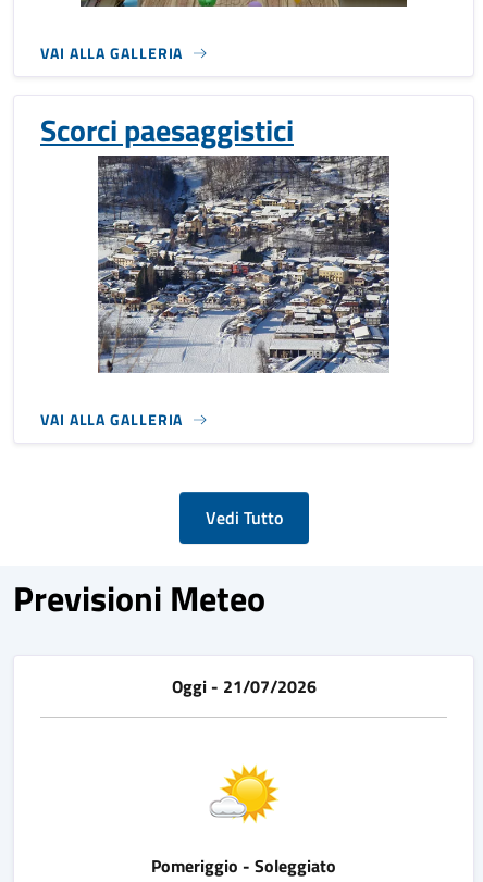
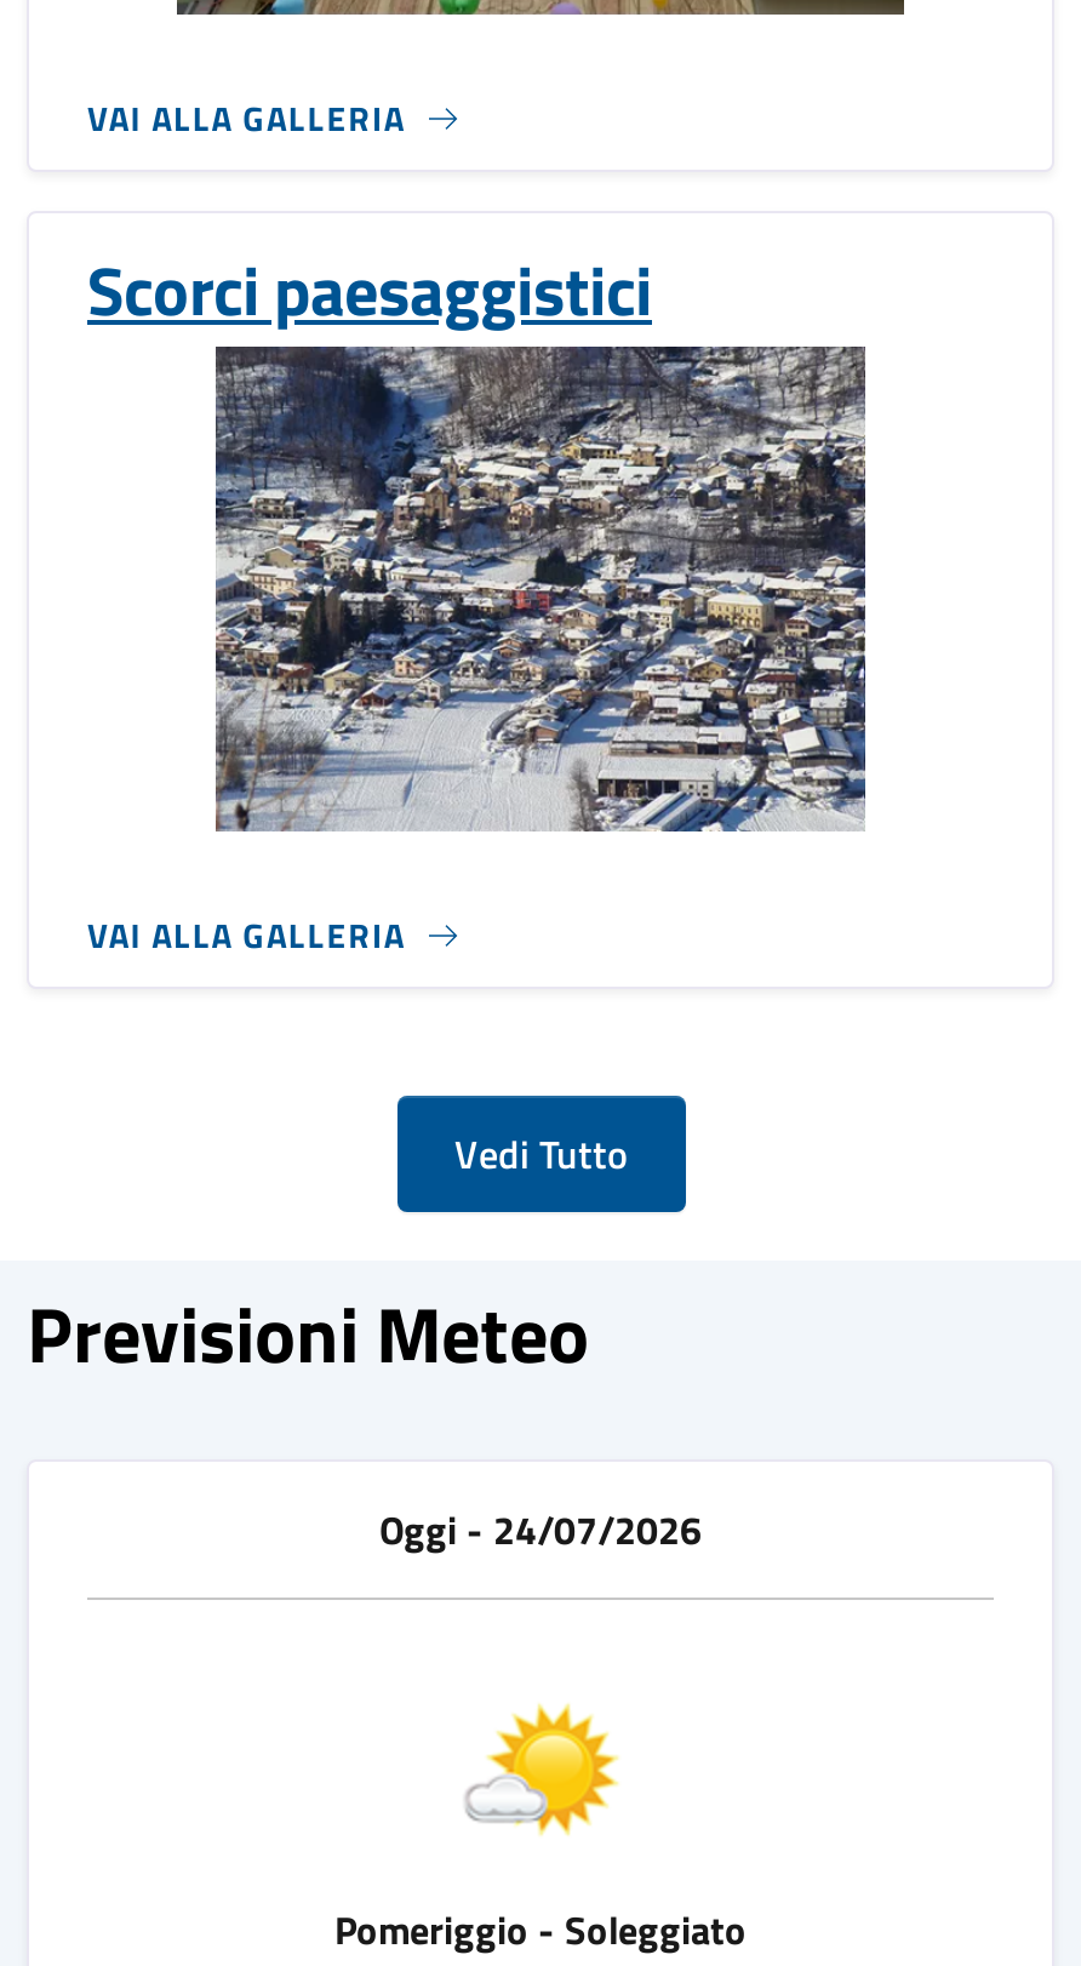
- Oggi - 21/07/2026
+ Oggi - 24/07/2026
